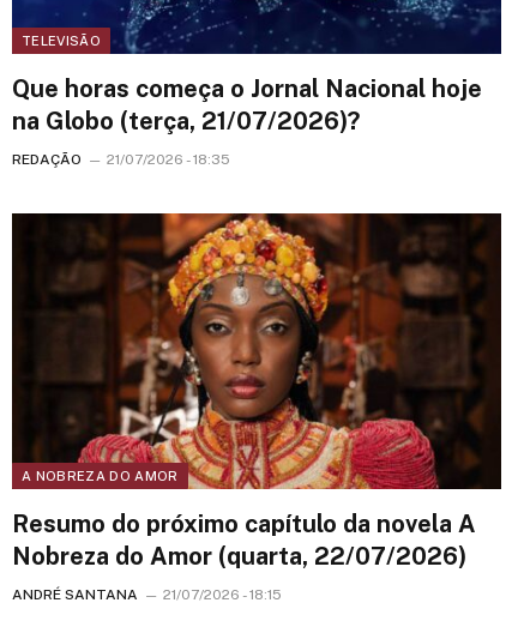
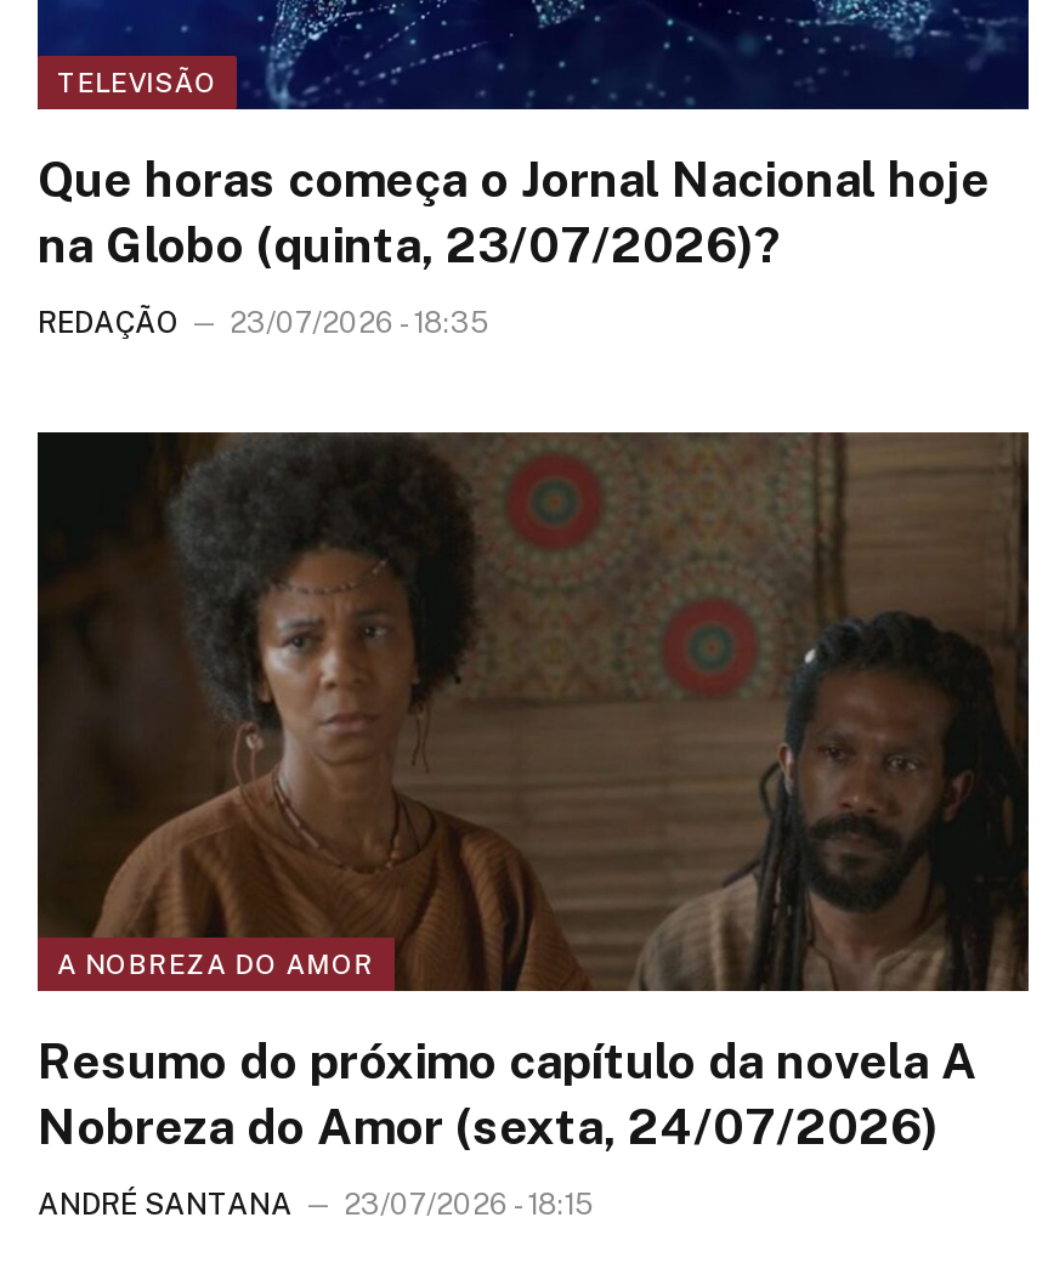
- na Globo (terça, 21/07/2026)?
+ na Globo (quinta, 23/07/2026)?

- REDAÇÃO 21/07/2026 - 18:35
+ REDAÇÃO 23/07/2026 - 18:35

- [image]
+ [image]

- Nobreza do Amor (quarta, 22/07/2026)
+ Nobreza do Amor (sexta, 24/07/2026)

- ANDRÉ SANTANA 21/07/2026 - 18:15
+ ANDRÉ SANTANA 23/07/2026 - 18:15
